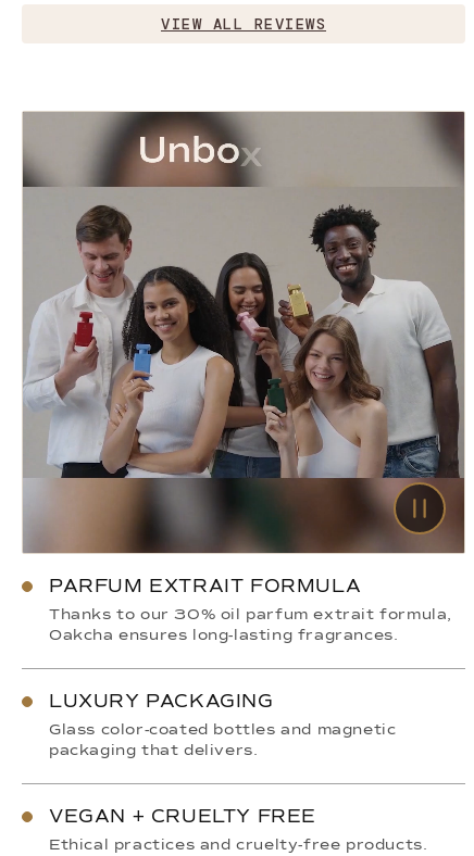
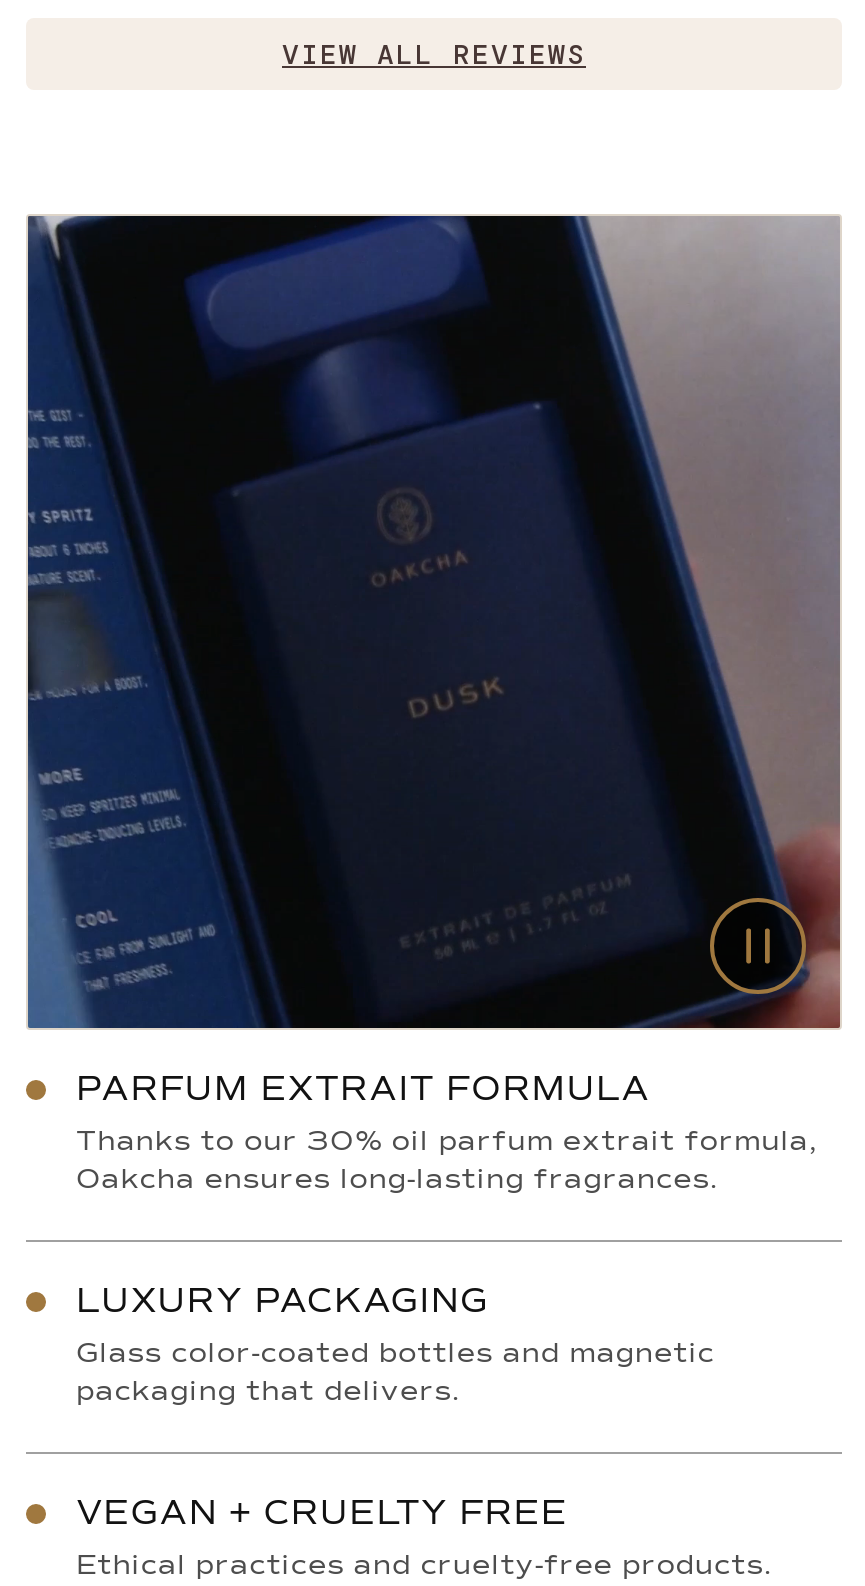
- [image]
+ [image]
